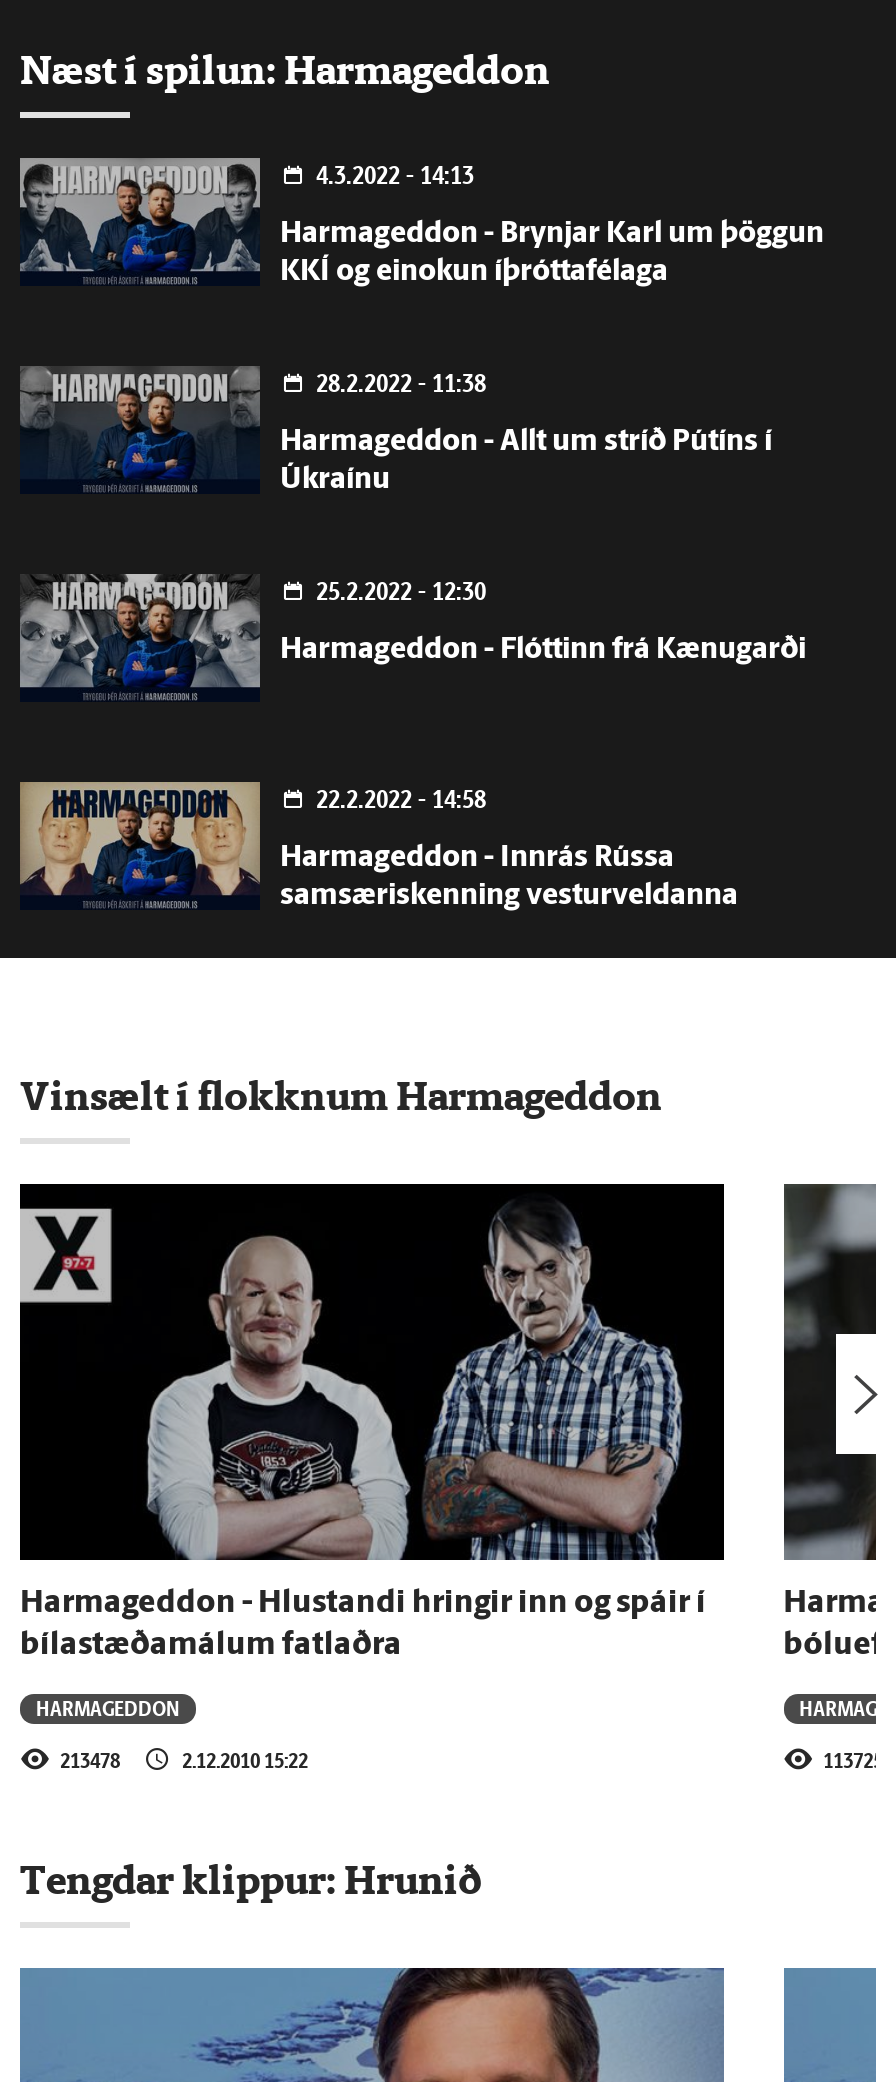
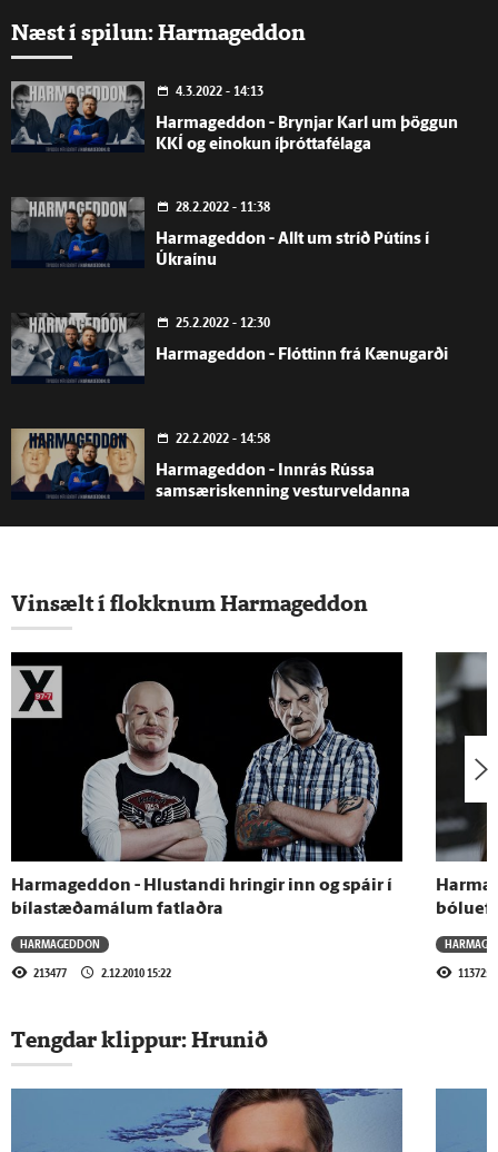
- 213478 2.12.2010 15:22
+ 213477 2.12.2010 15:22
